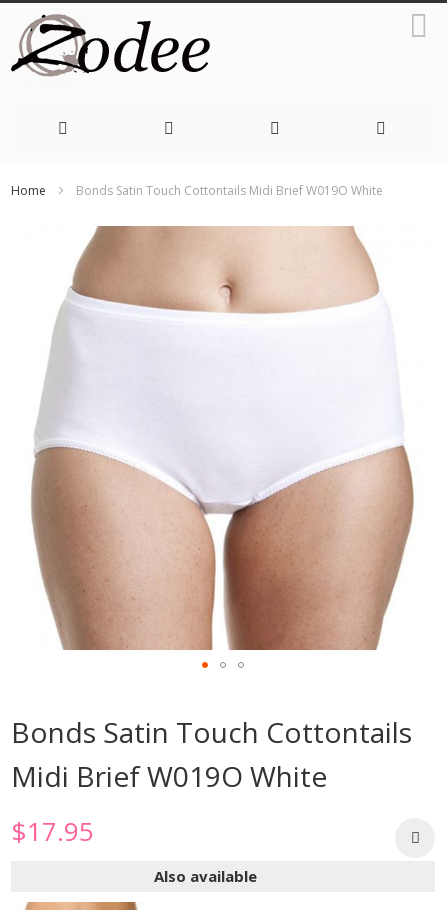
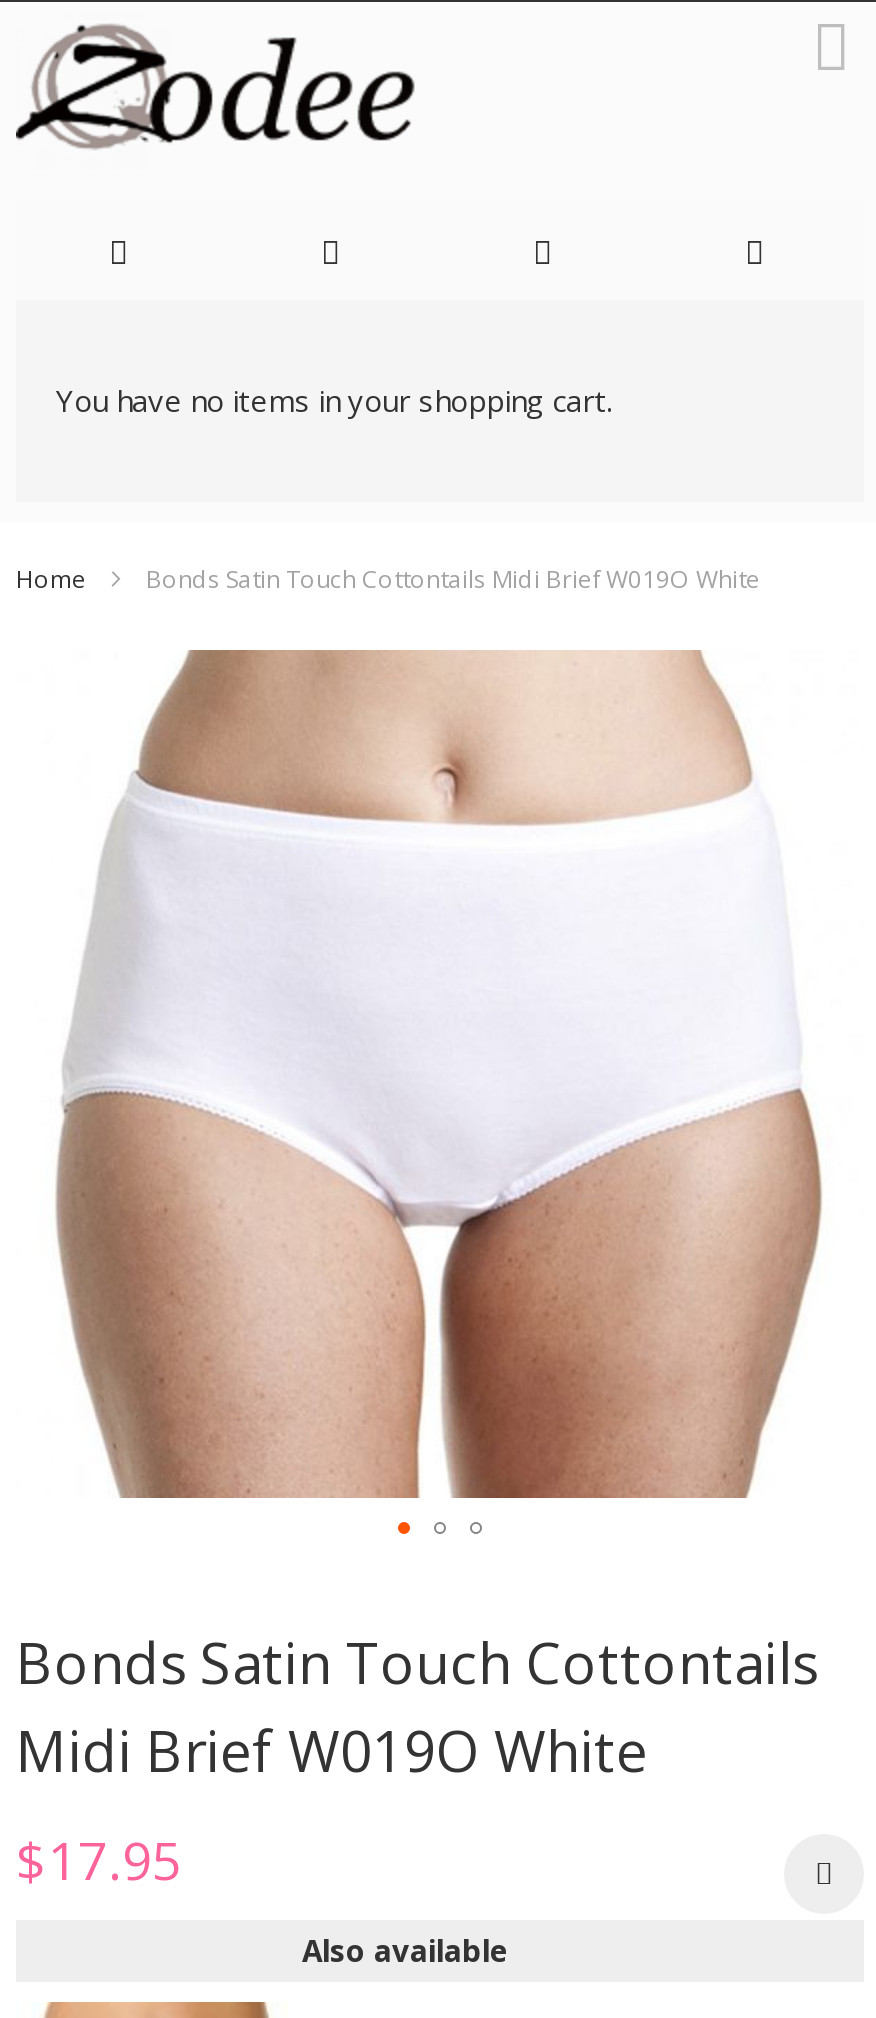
+ You have no items in your shopping cart.
